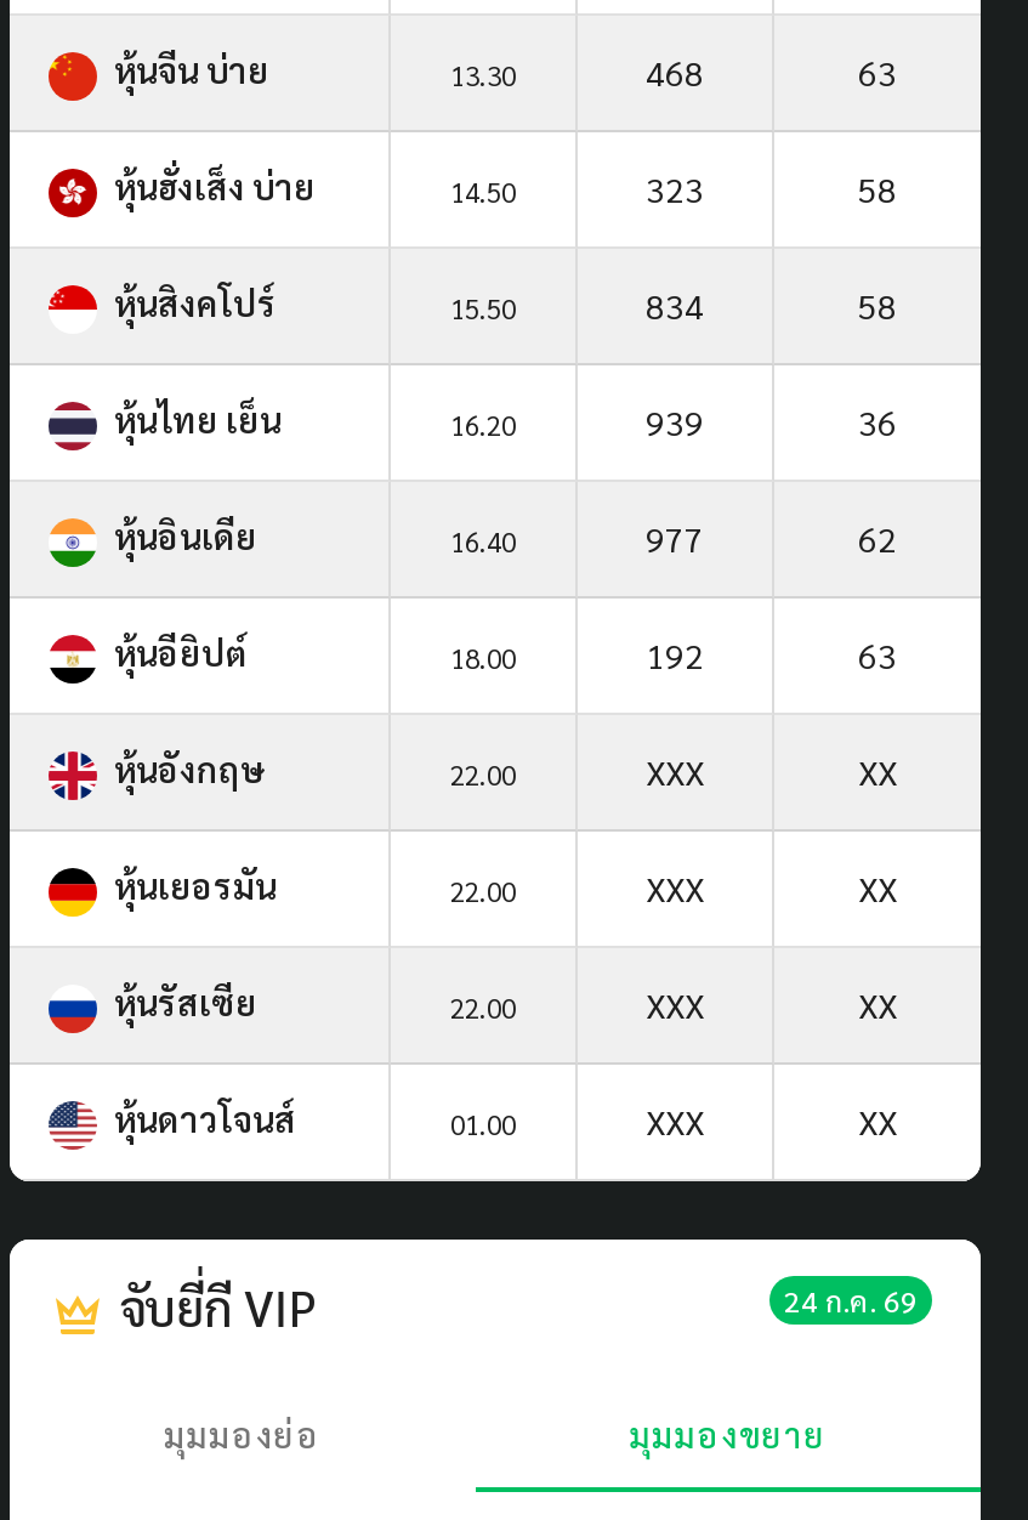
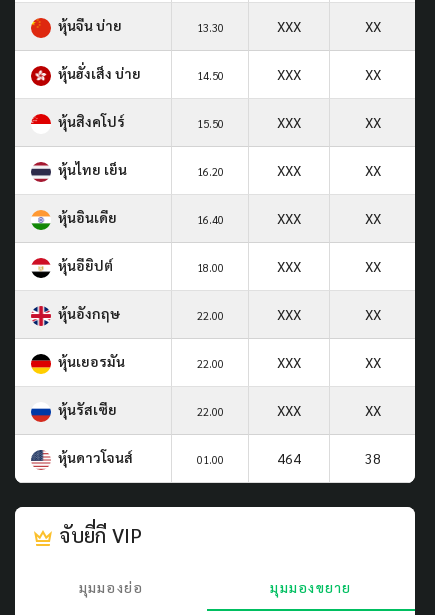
- 468
- 63
+ XXX
+ XX

- 323
- 58
+ XXX
+ XX

- 834
- 58
+ XXX
+ XX

- 939
- 36
+ XXX
+ XX

- 977
- 62
+ XXX
+ XX

- 192
- 63
+ XXX
+ XX

- XXX
- XX
+ 464
+ 38

- 24 ก.ค. 69
